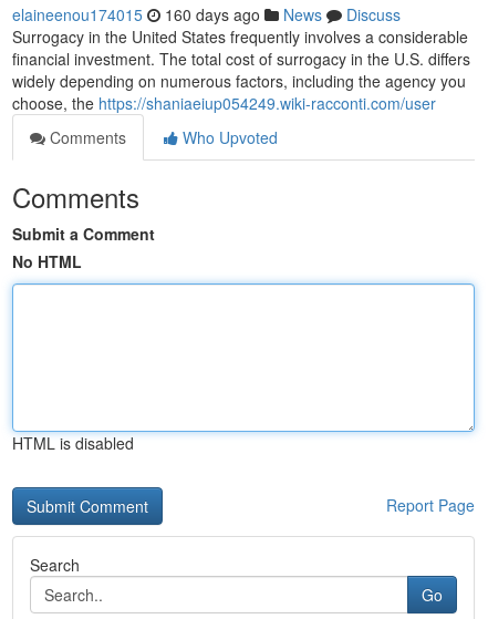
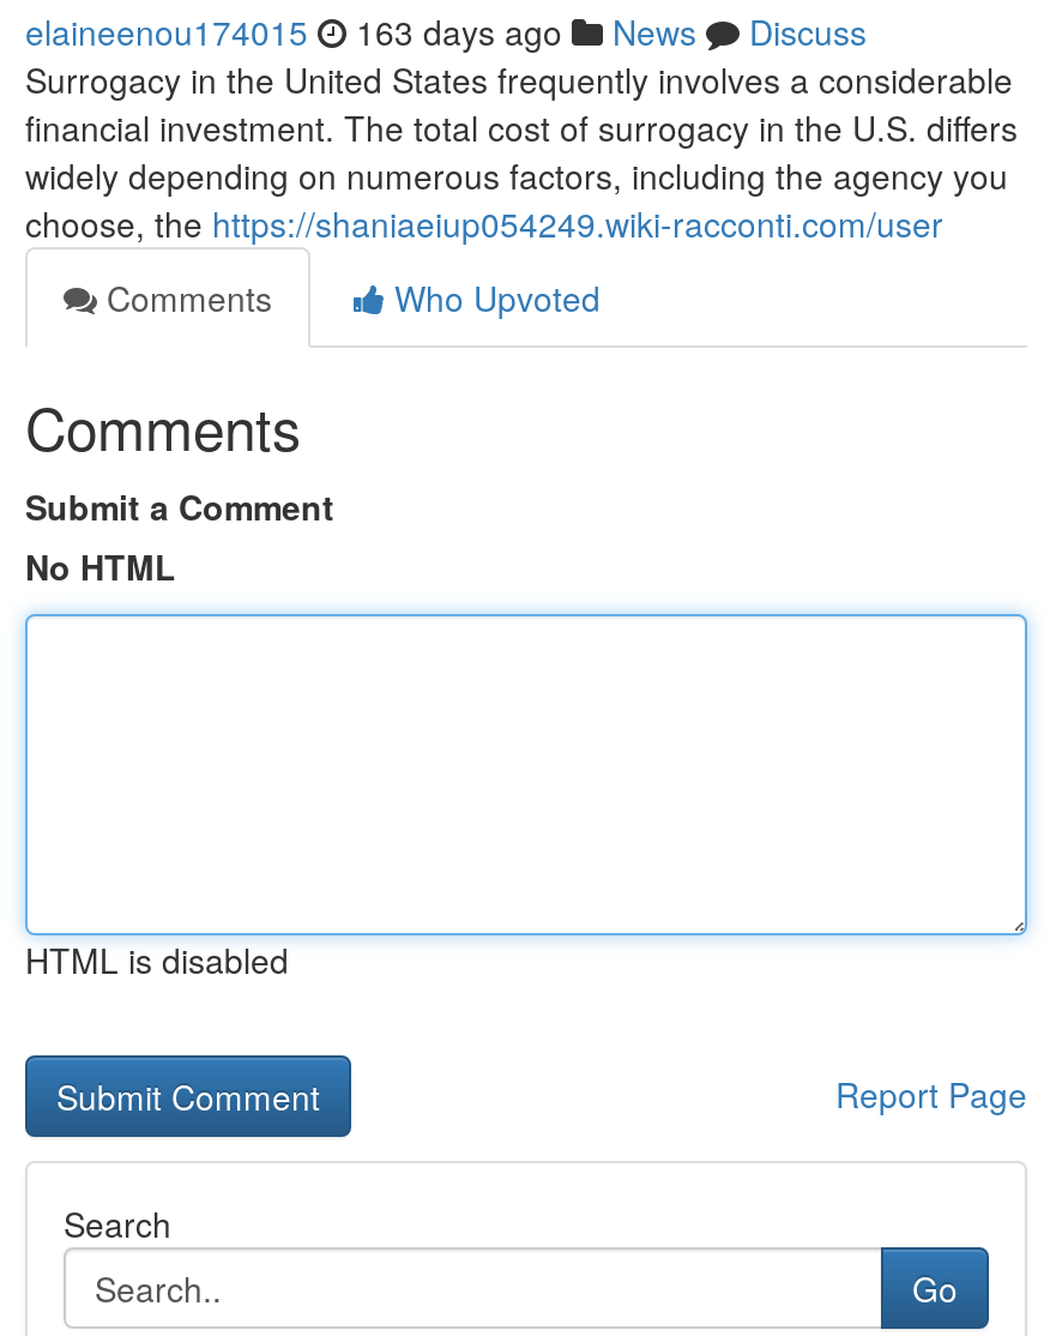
- elaineenou174015 160 days ago News Discuss
+ elaineenou174015 163 days ago News Discuss
